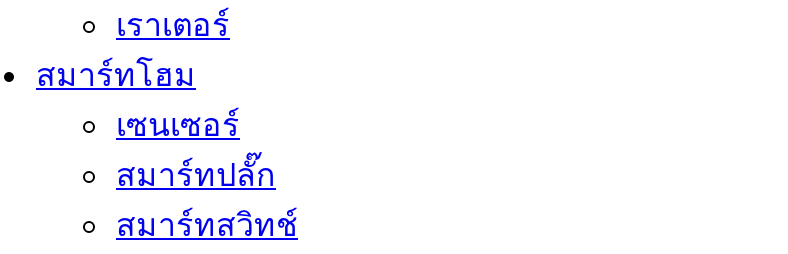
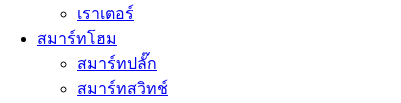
- เซนเซอร์
